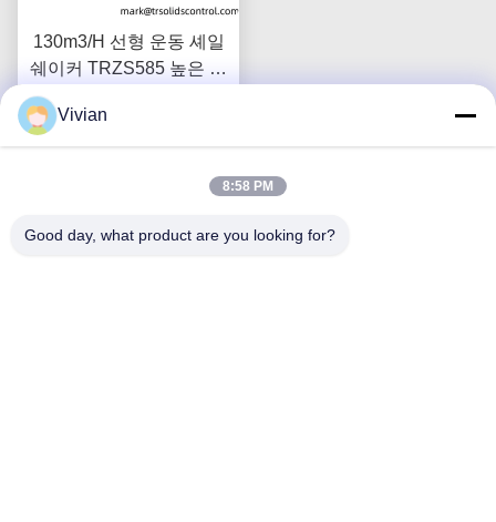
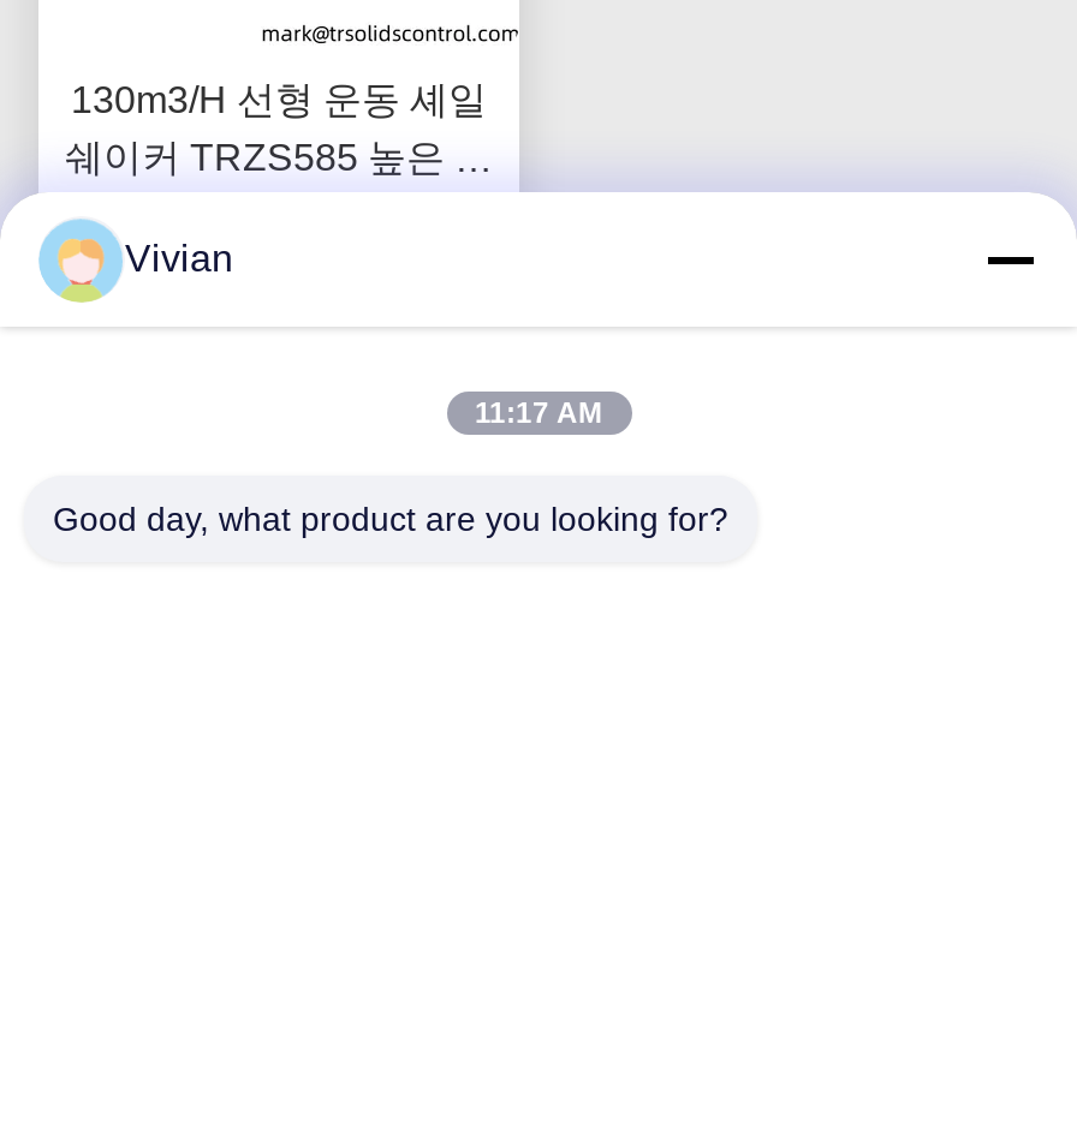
- 8:58 PM
+ 11:17 AM
